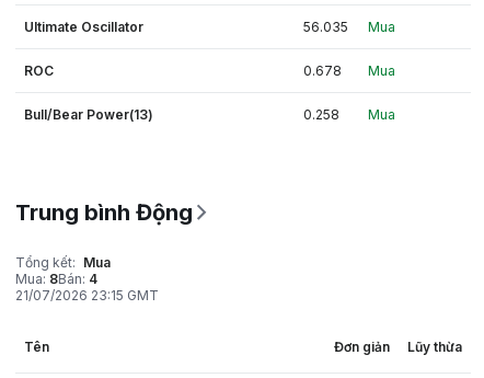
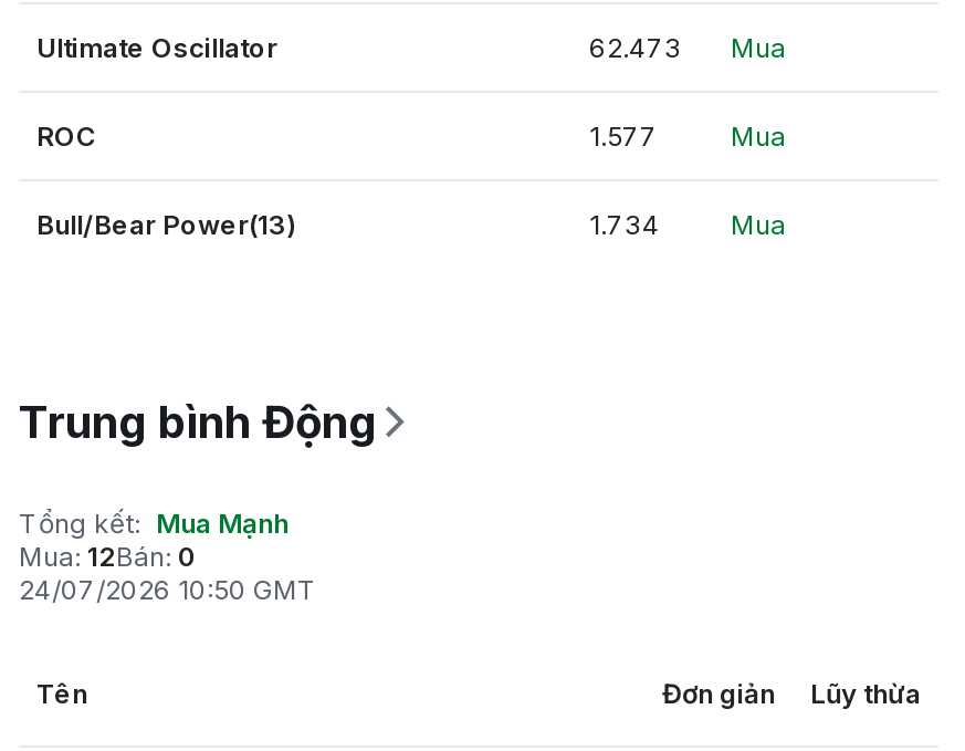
- 56.035 Mua
+ 62.473 Mua

- 0.678
+ 1.577

- 0.258
+ 1.734

- Tổng kết: Mua
- Mua: 8Bán: 4
- 21/07/2026 23:15 GMT
+ Tổng kết: Mua Mạnh
+ Mua: 12Bán: 0
+ 24/07/2026 10:50 GMT
